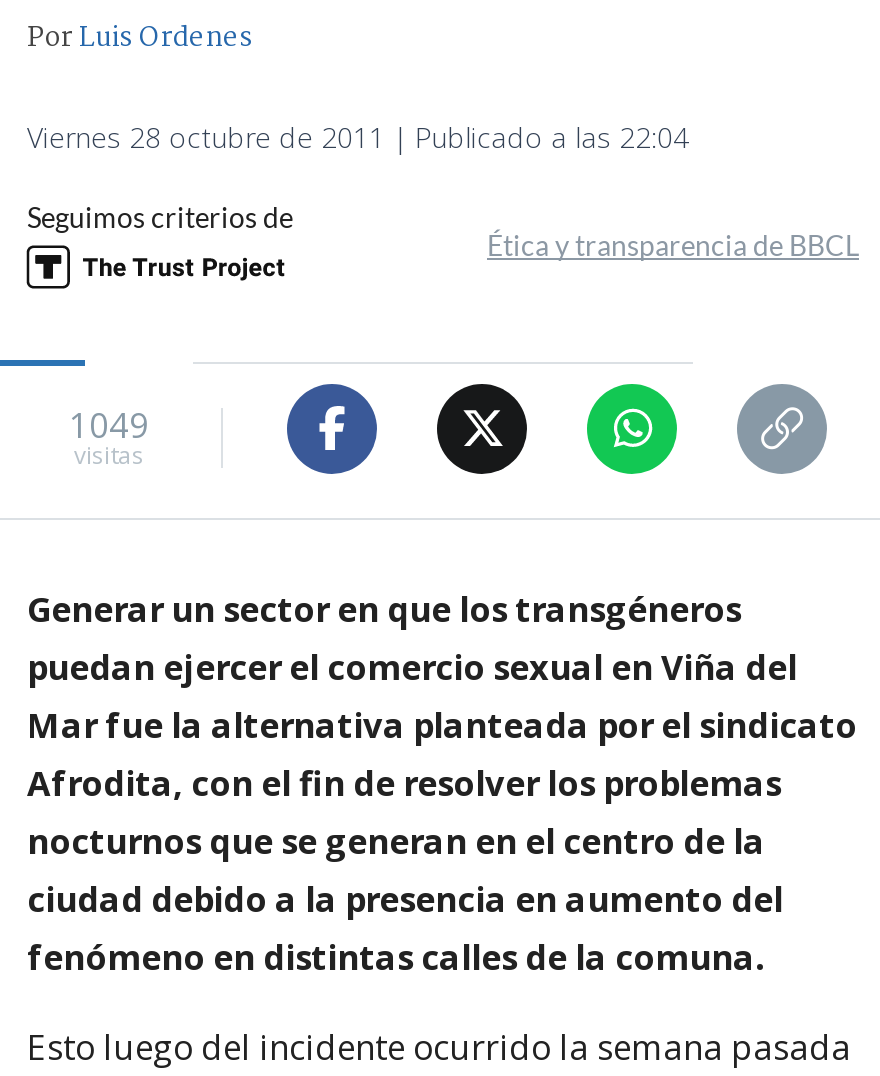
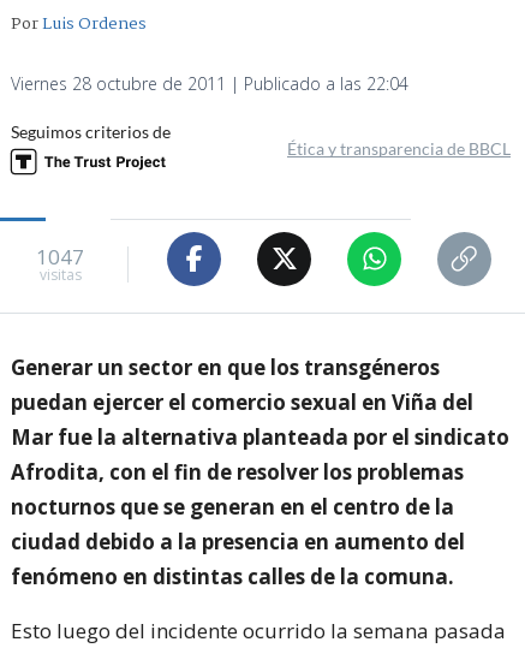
- 1049
+ 1047
